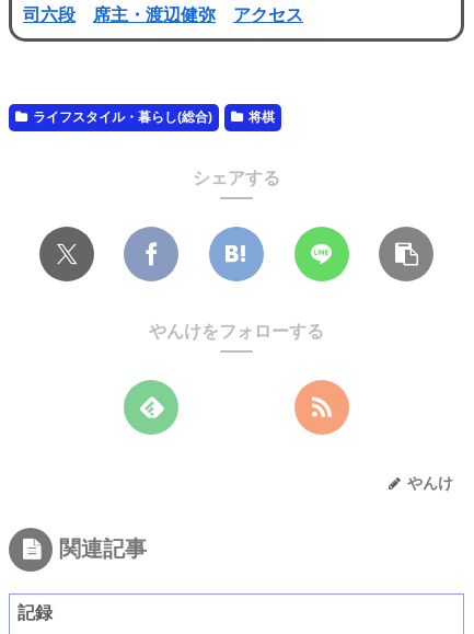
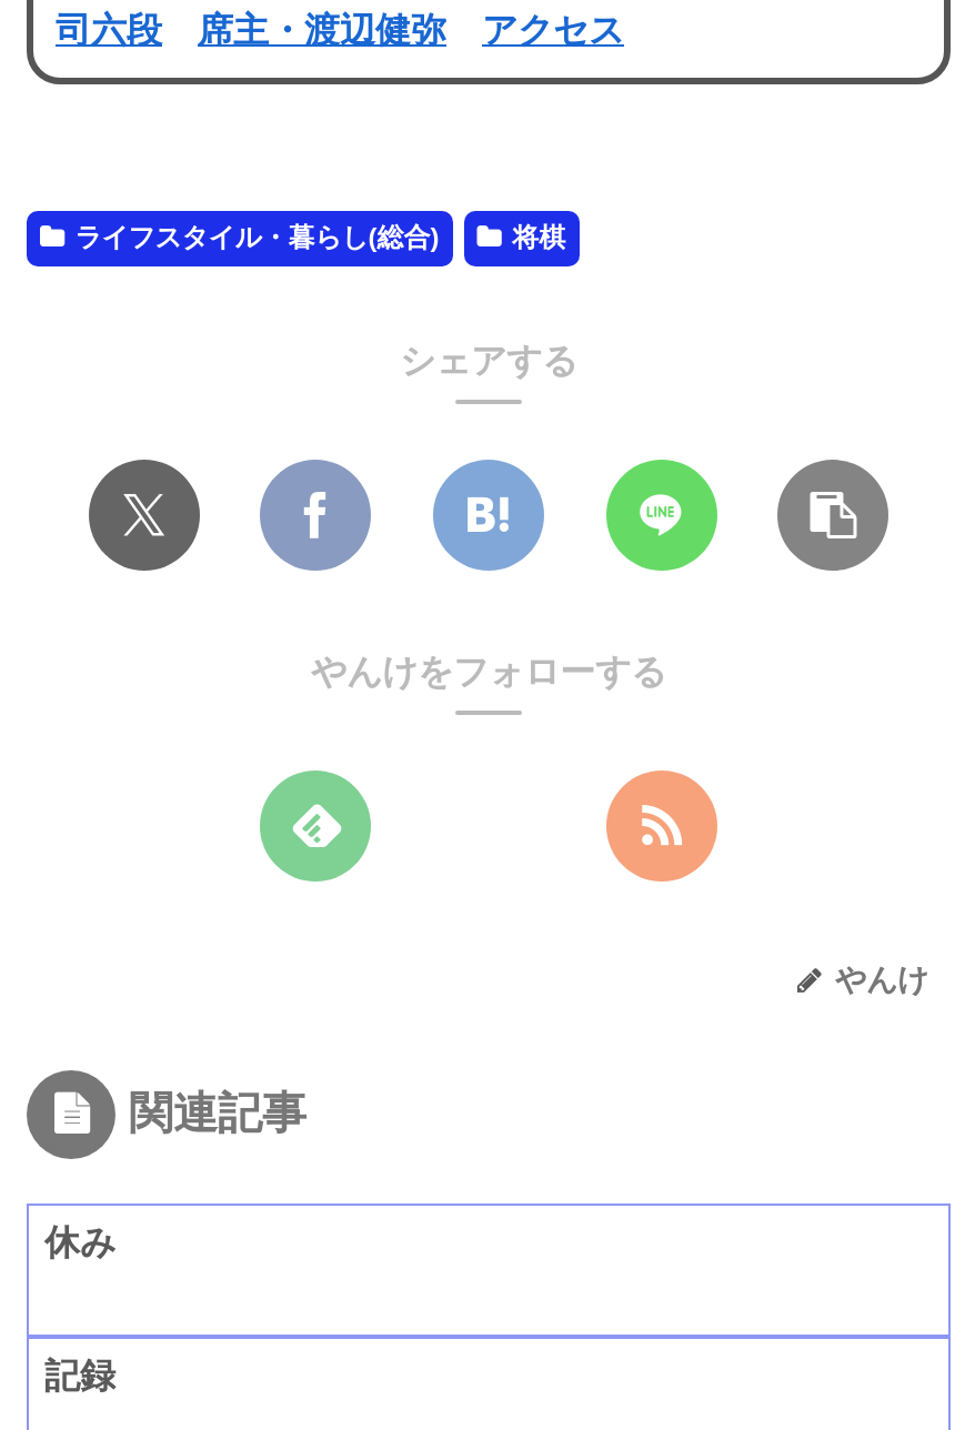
+ 休み
